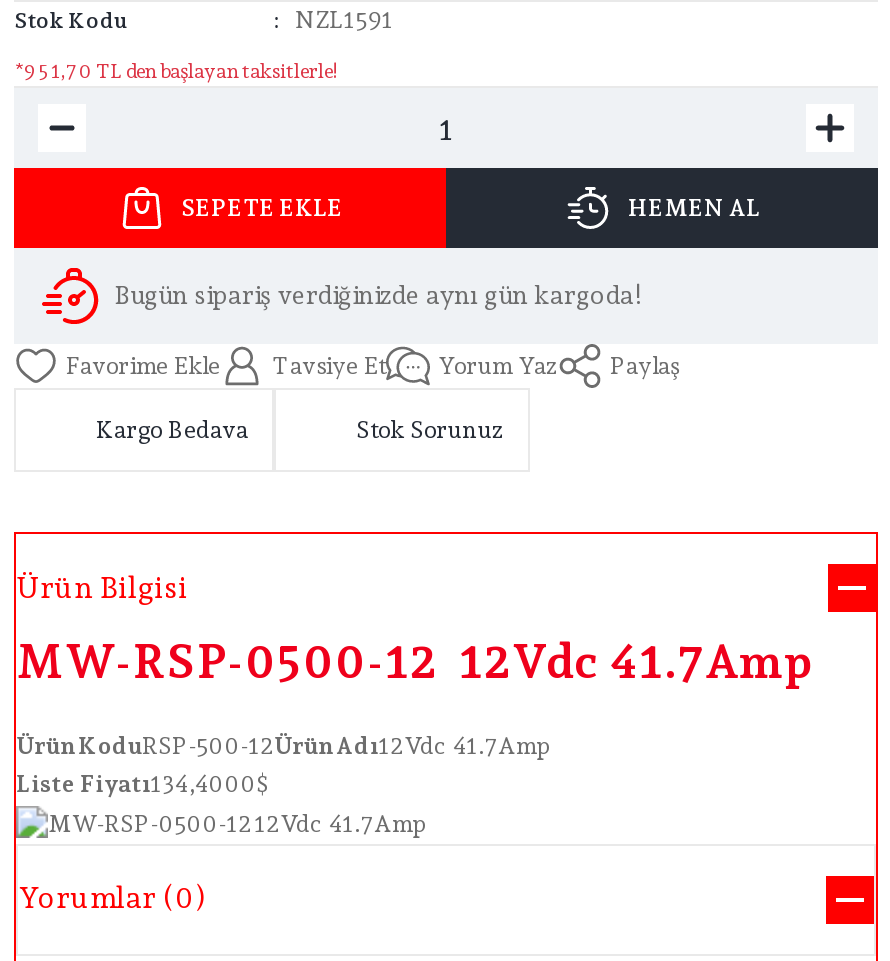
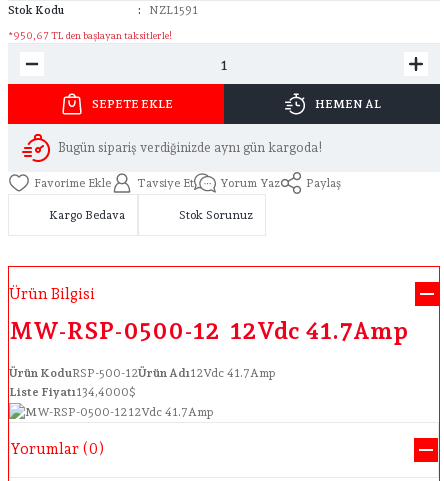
- *951,70 TL den başlayan taksitlerle!
+ *950,67 TL den başlayan taksitlerle!
